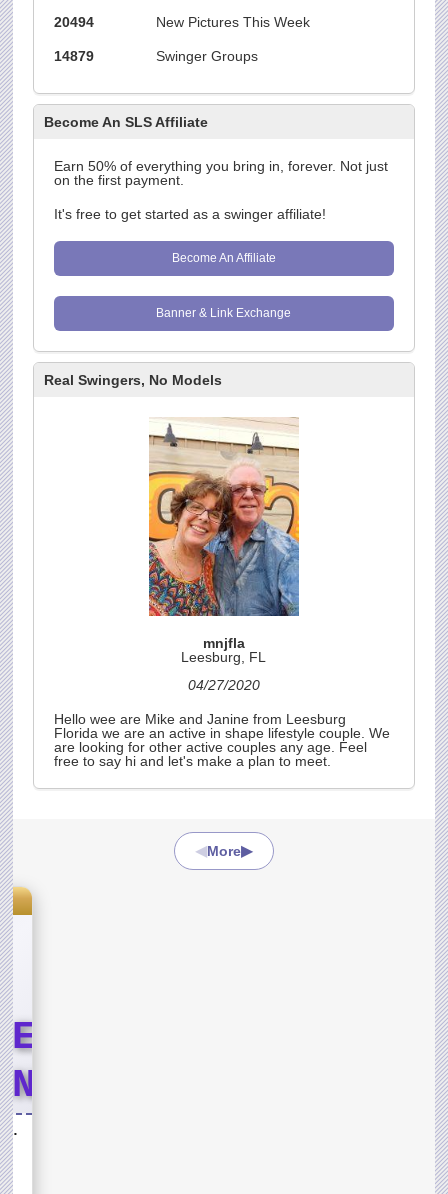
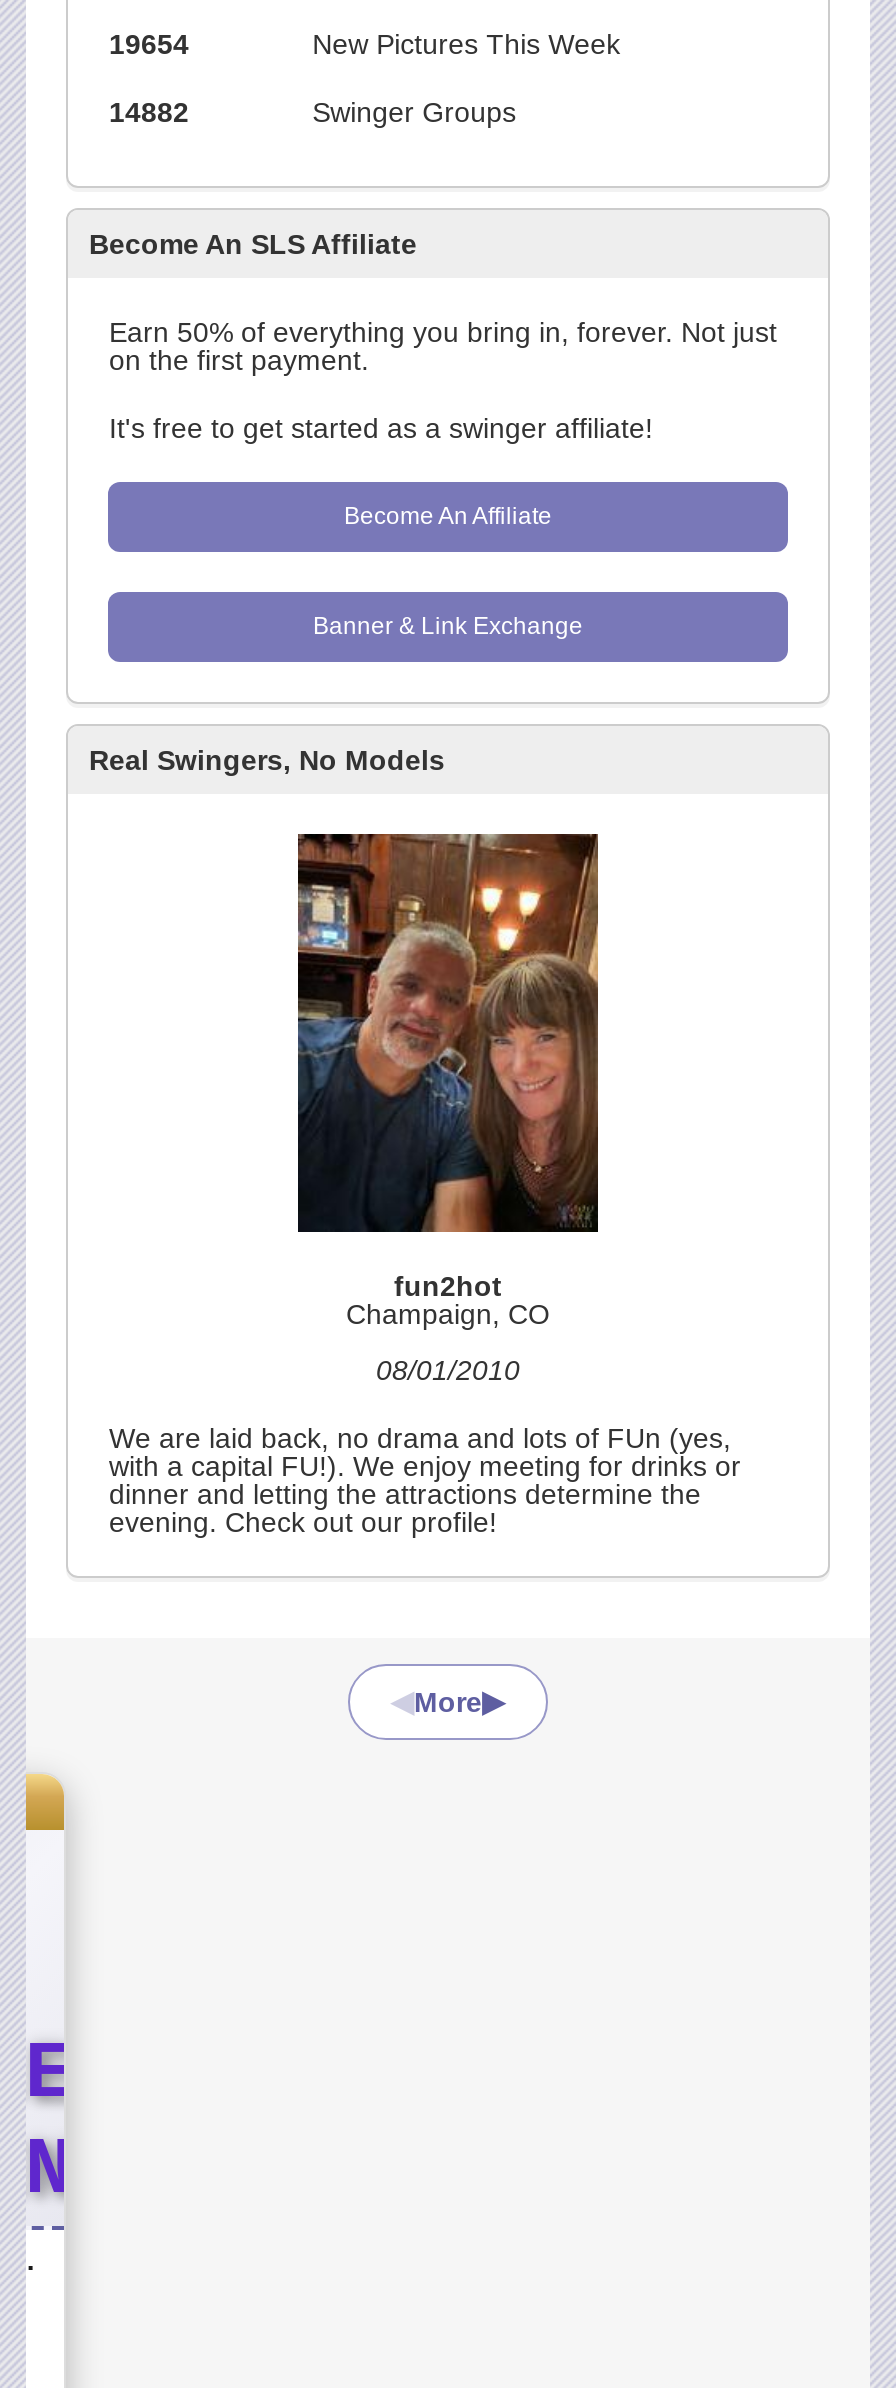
- 20494
+ 19654

- 14879
+ 14882

- [image]
- mnjfla
- Leesburg, FL
+ [image]
+ fun2hot
+ Champaign, CO

- 04/27/2020
+ 08/01/2010

- Hello wee are Mike and Janine from Leesburg
- Florida we are an active in shape lifestyle couple. We
- are looking for other active couples any age. Feel
- free to say hi and let's make a plan to meet.
+ We are laid back, no drama and lots of FUn (yes,
+ with a capital FU!). We enjoy meeting for drinks or
+ dinner and letting the attractions determine the
+ evening. Check out our profile!
